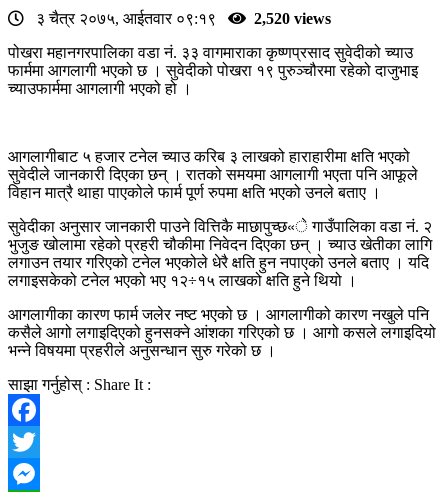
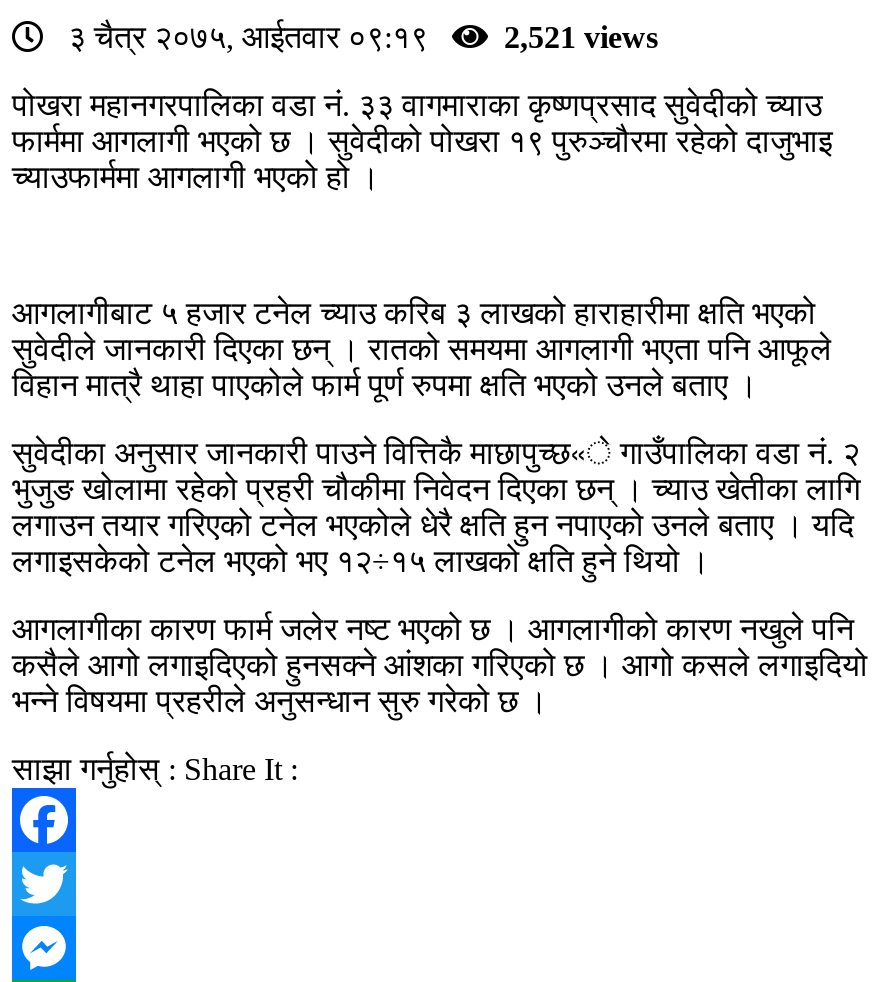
- ३ चैत्र २०७५, आईतवार ०९:१९ 2,520 views
+ ३ चैत्र २०७५, आईतवार ०९:१९ 2,521 views
